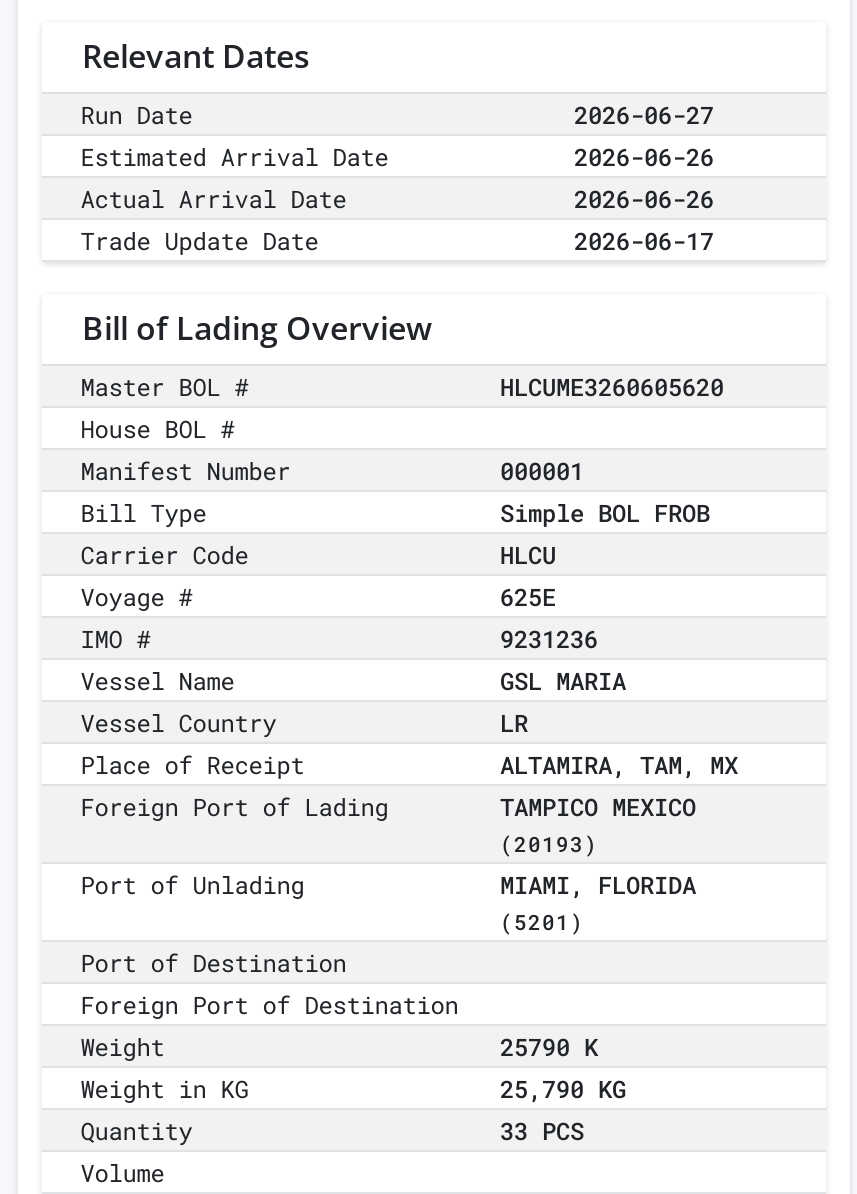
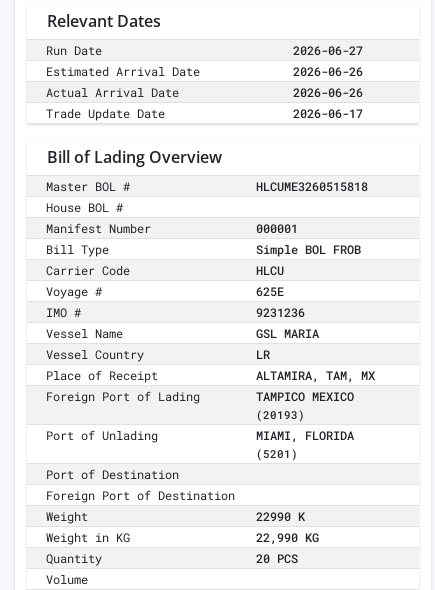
- HLCUME3260605620
+ HLCUME3260515818

- 25790 K
+ 22990 K

- 25,790 KG
+ 22,990 KG

- 33 PCS
+ 20 PCS
